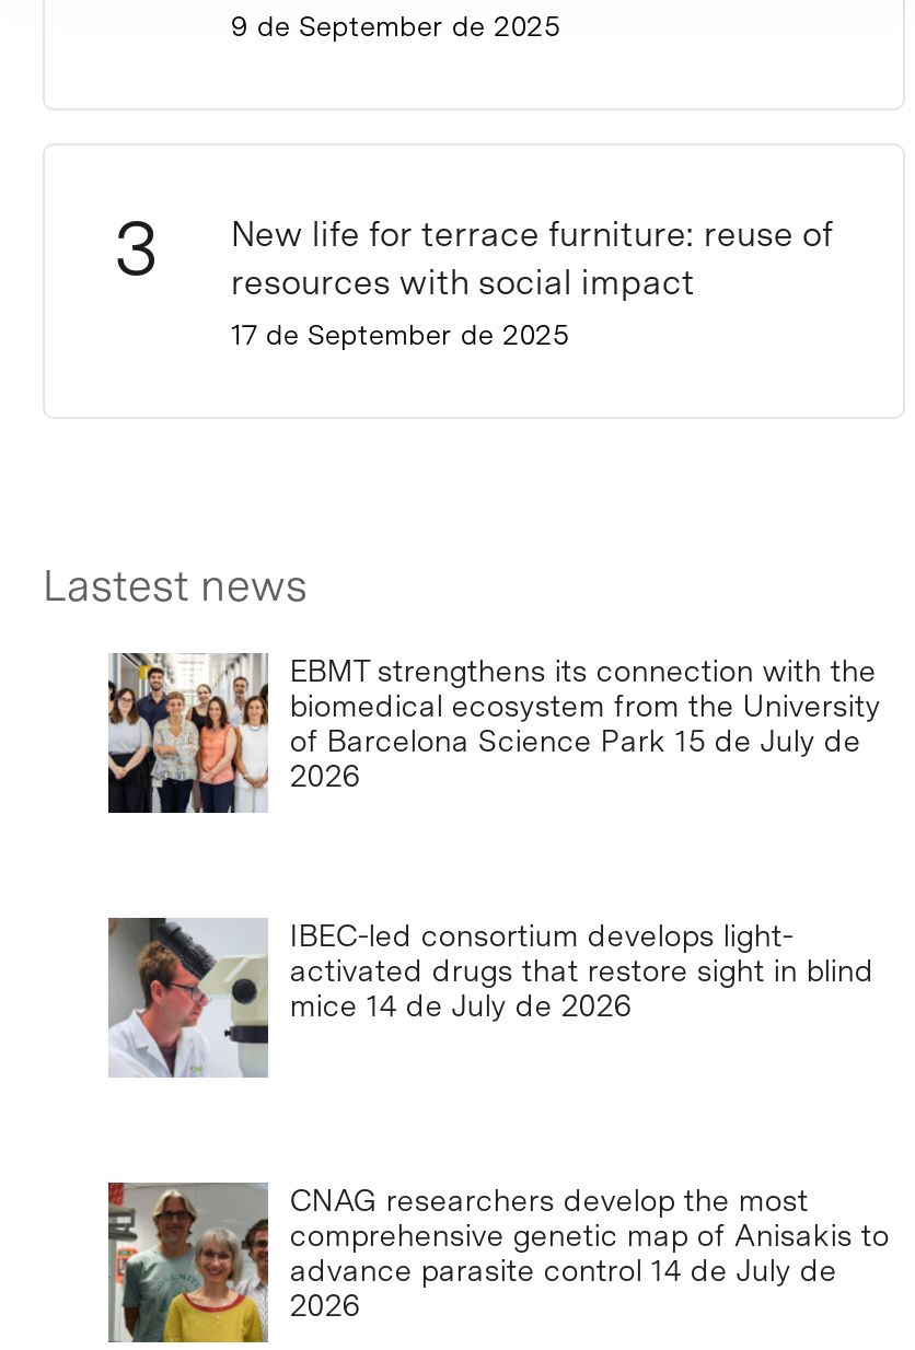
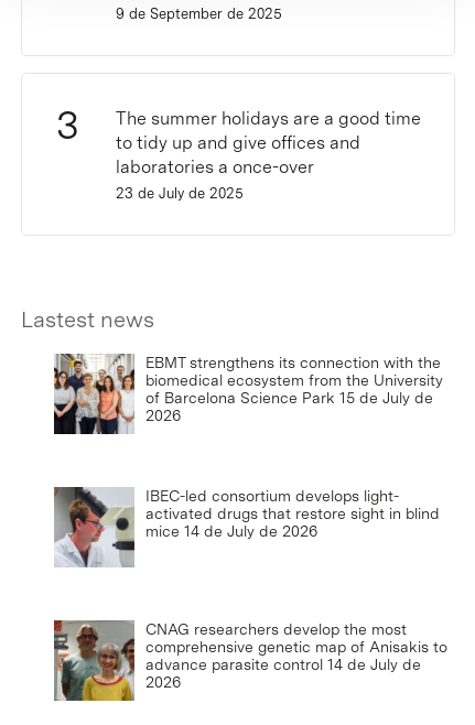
- New life for terrace furniture: reuse of
- resources with social impact
- 17 de September de 2025
+ The summer holidays are a good time
+ to tidy up and give offices and
+ laboratories a once-over
+ 23 de July de 2025
